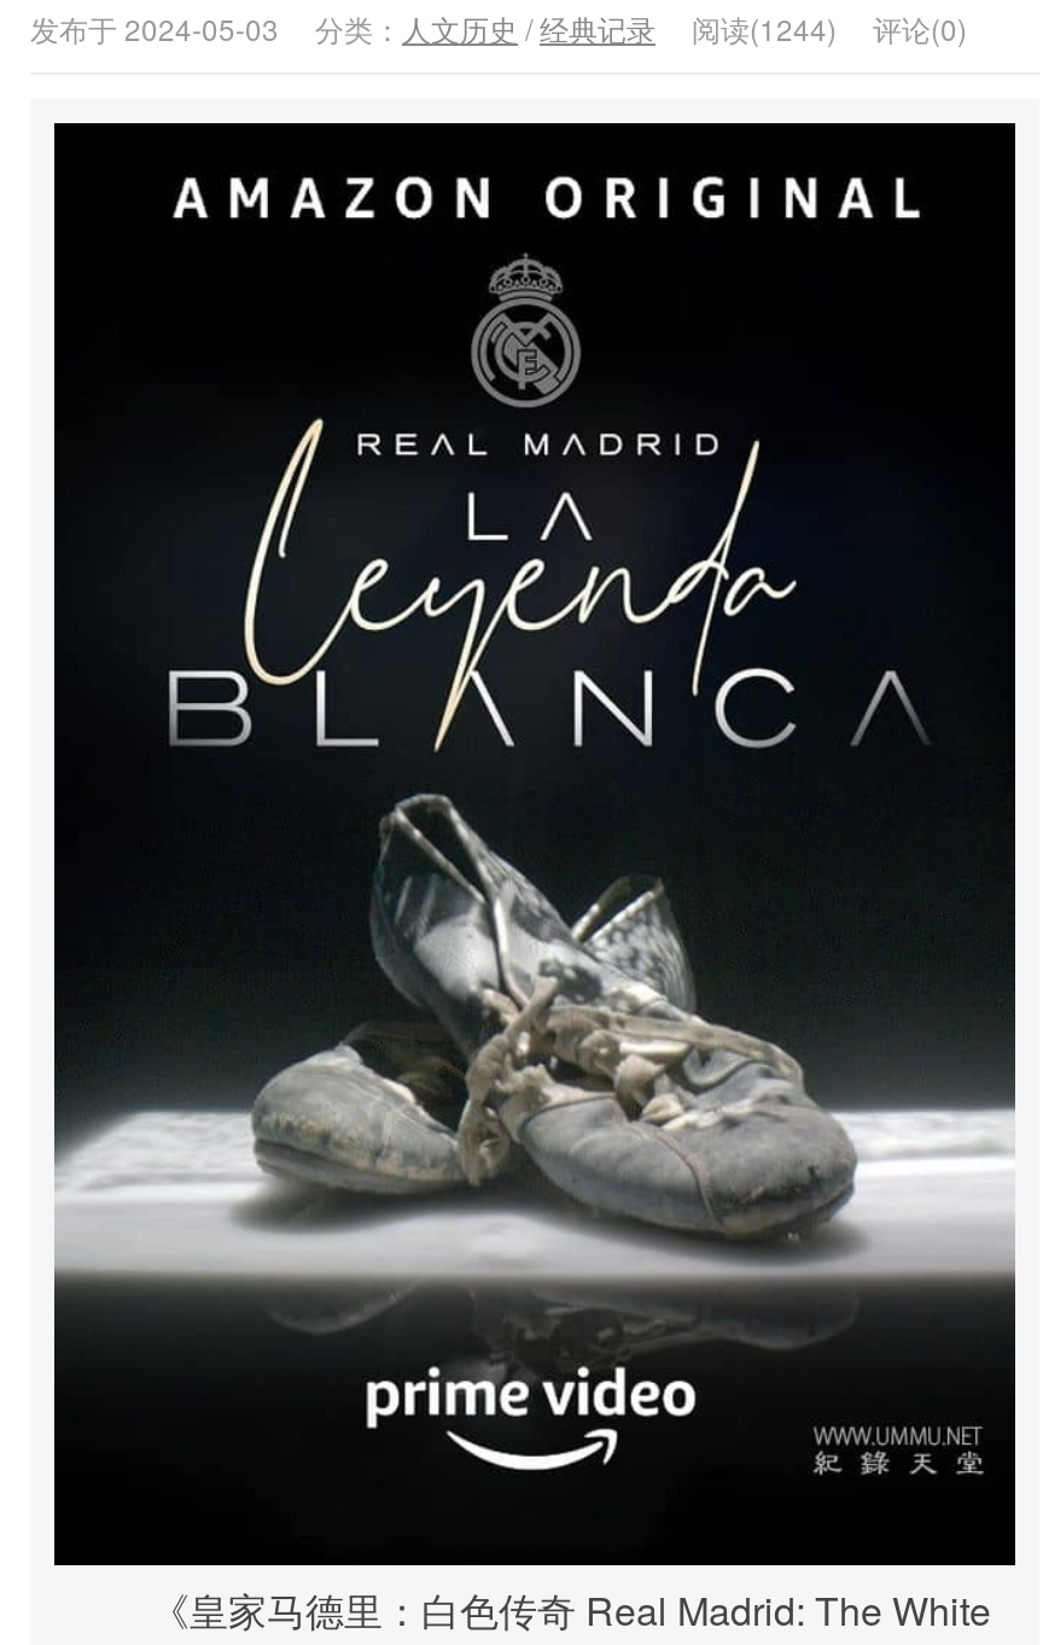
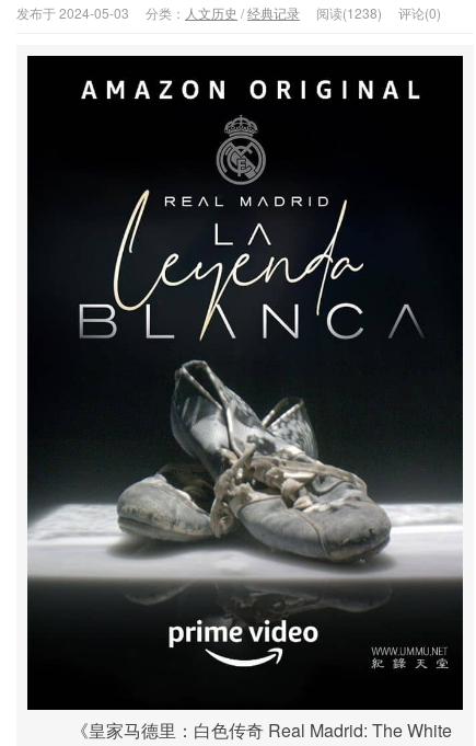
- 发布于 2024-05-03 分类：人文历史/经典记录 阅读(1244) 评论(0)
+ 发布于 2024-05-03 分类：人文历史/经典记录 阅读(1238) 评论(0)
